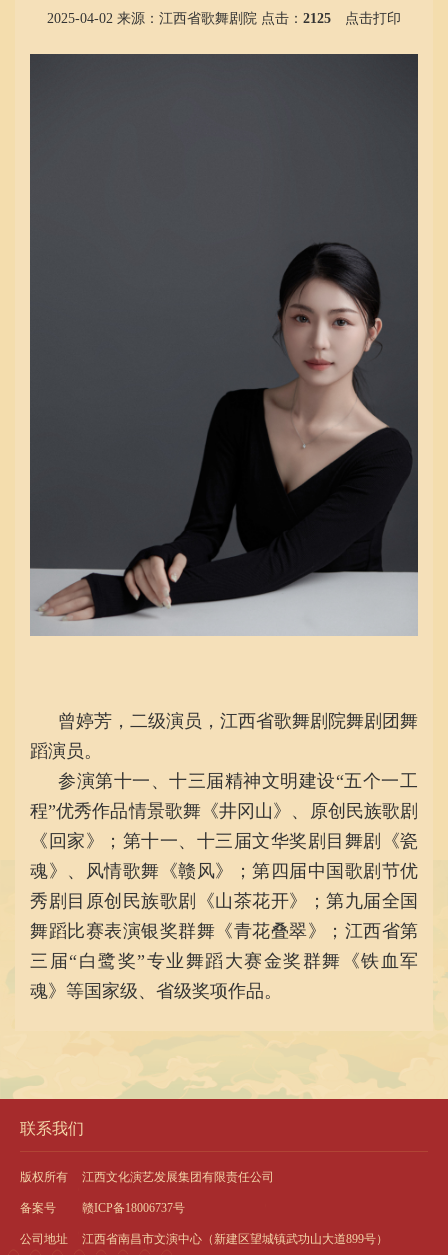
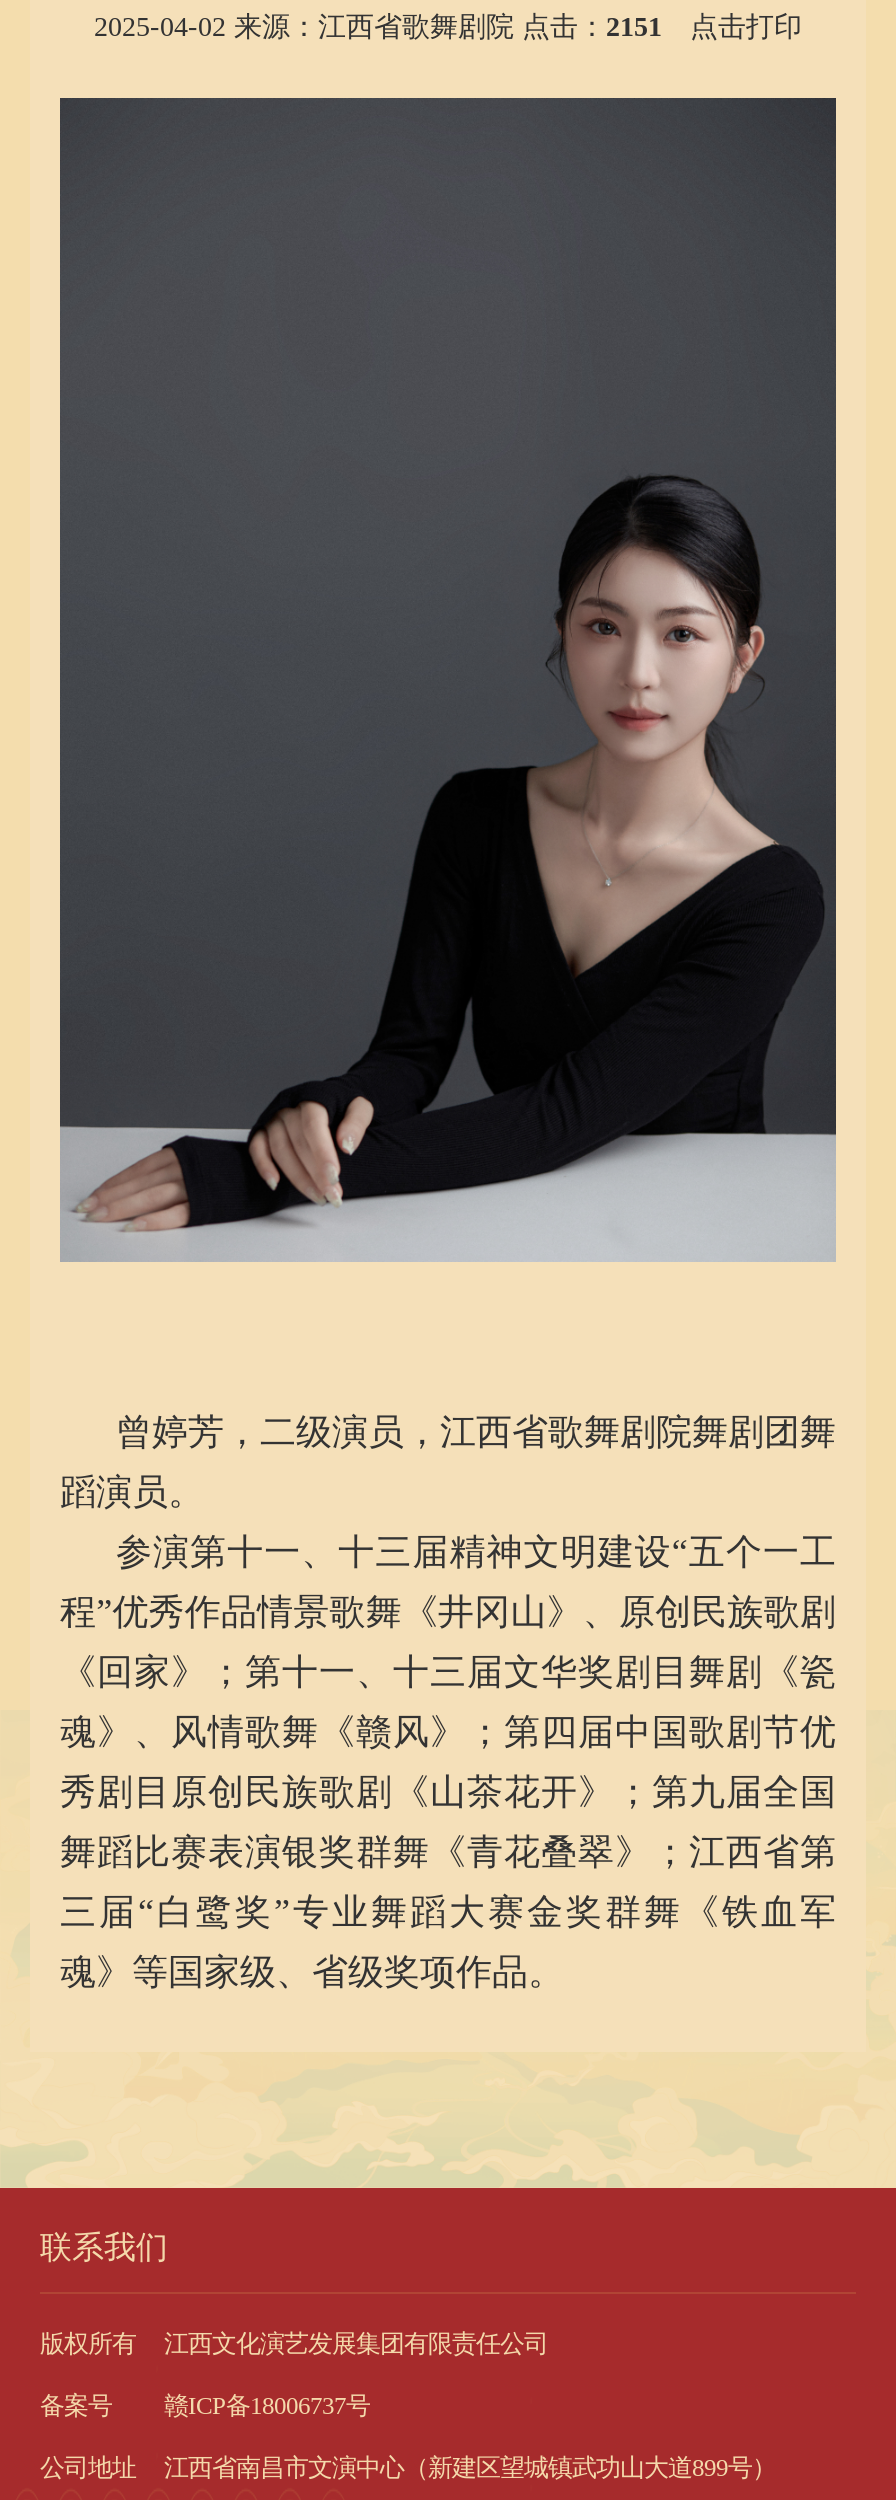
- 2025-04-02 来源：江西省歌舞剧院 点击：2125
+ 2025-04-02 来源：江西省歌舞剧院 点击：2151
